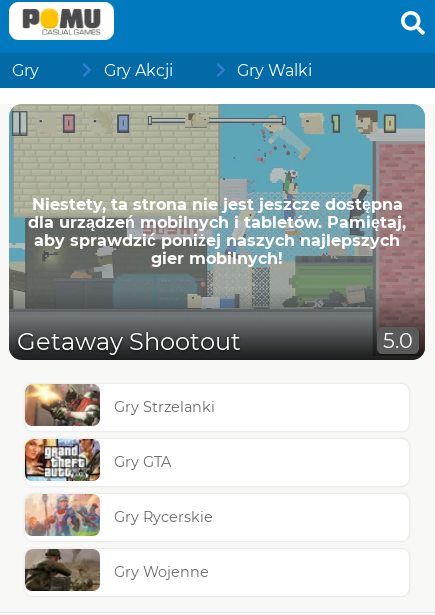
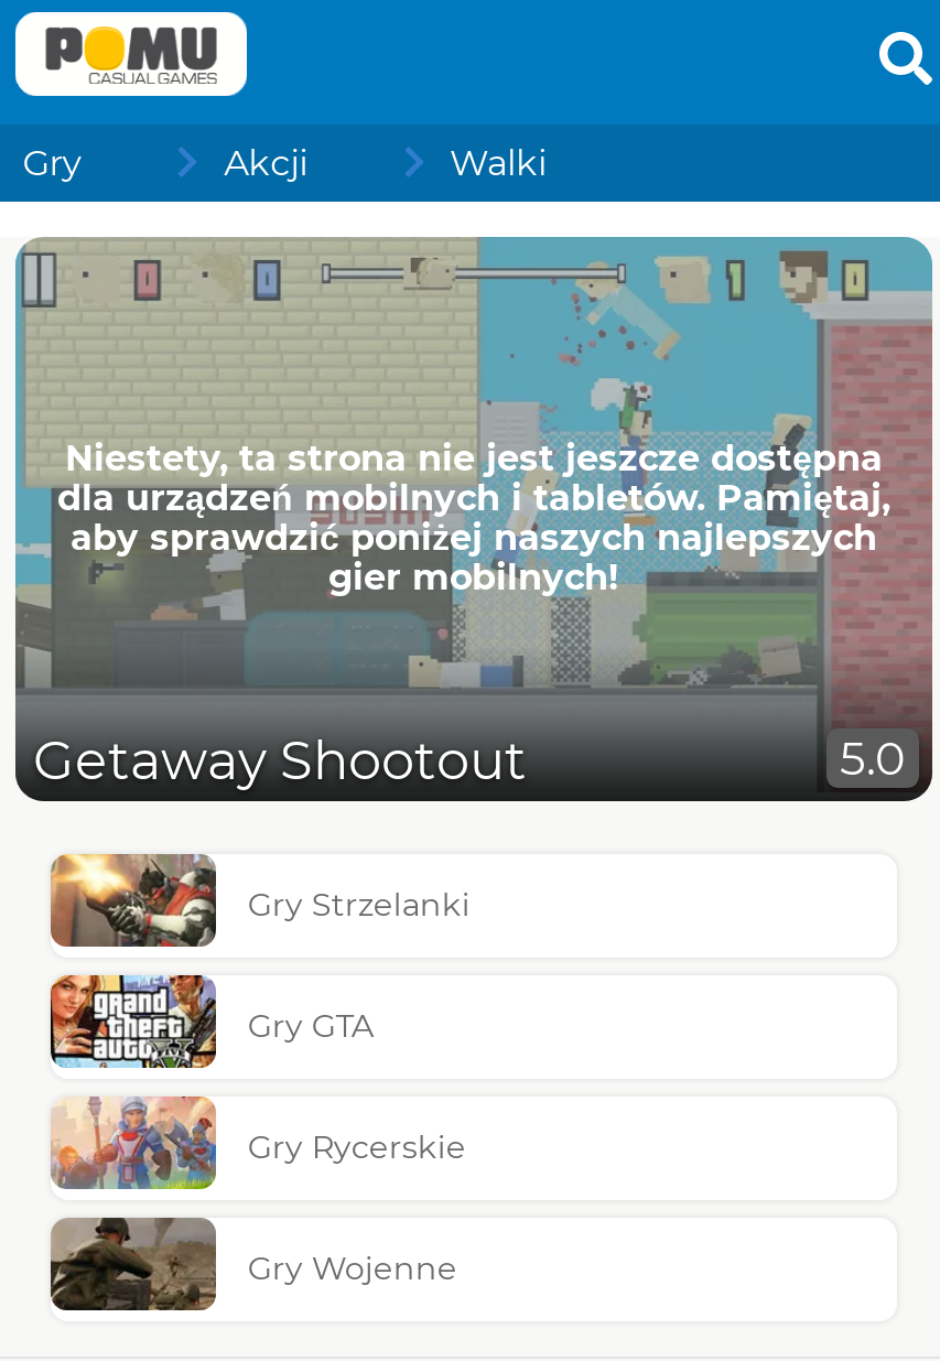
- Gry Akcji
- Gry Walki
+ Akcji
+ Walki
